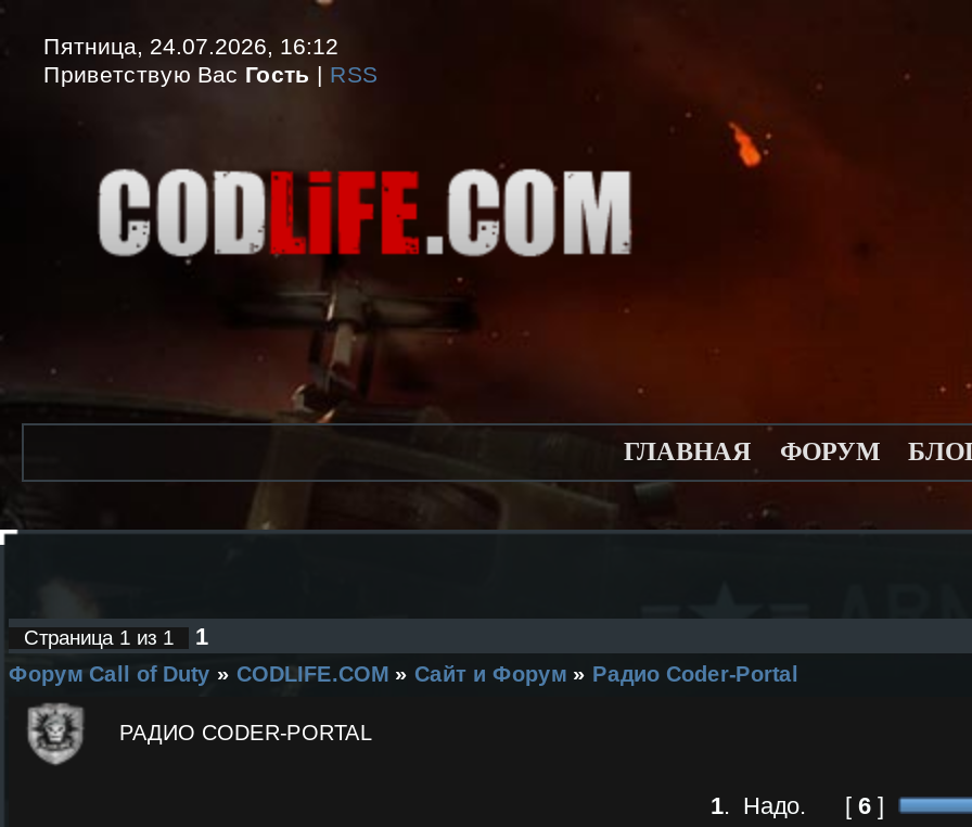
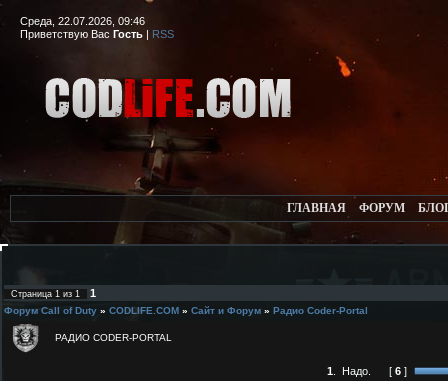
- Пятница, 24.07.2026, 16:12
+ Среда, 22.07.2026, 09:46
